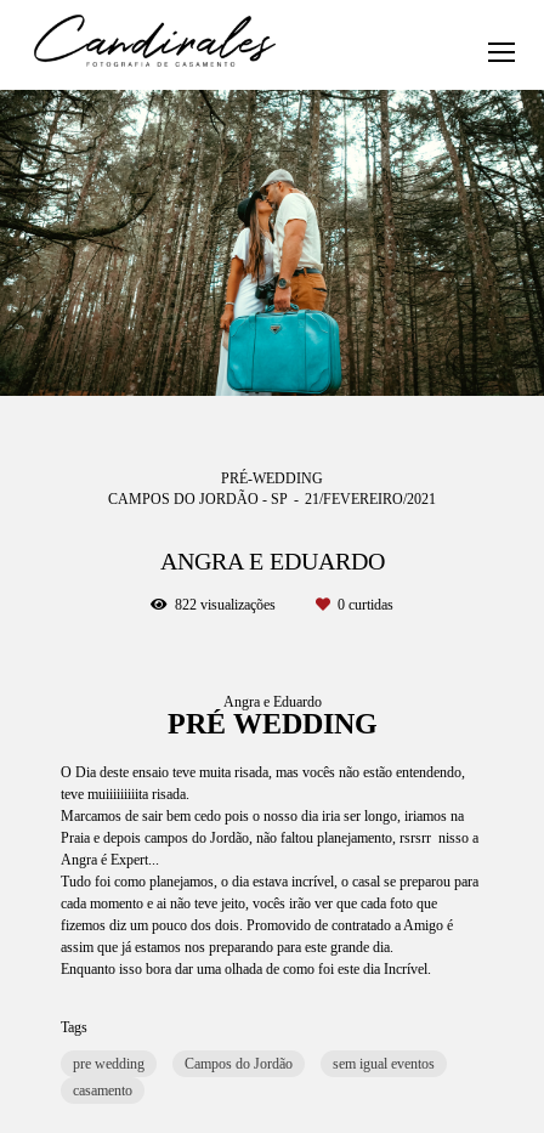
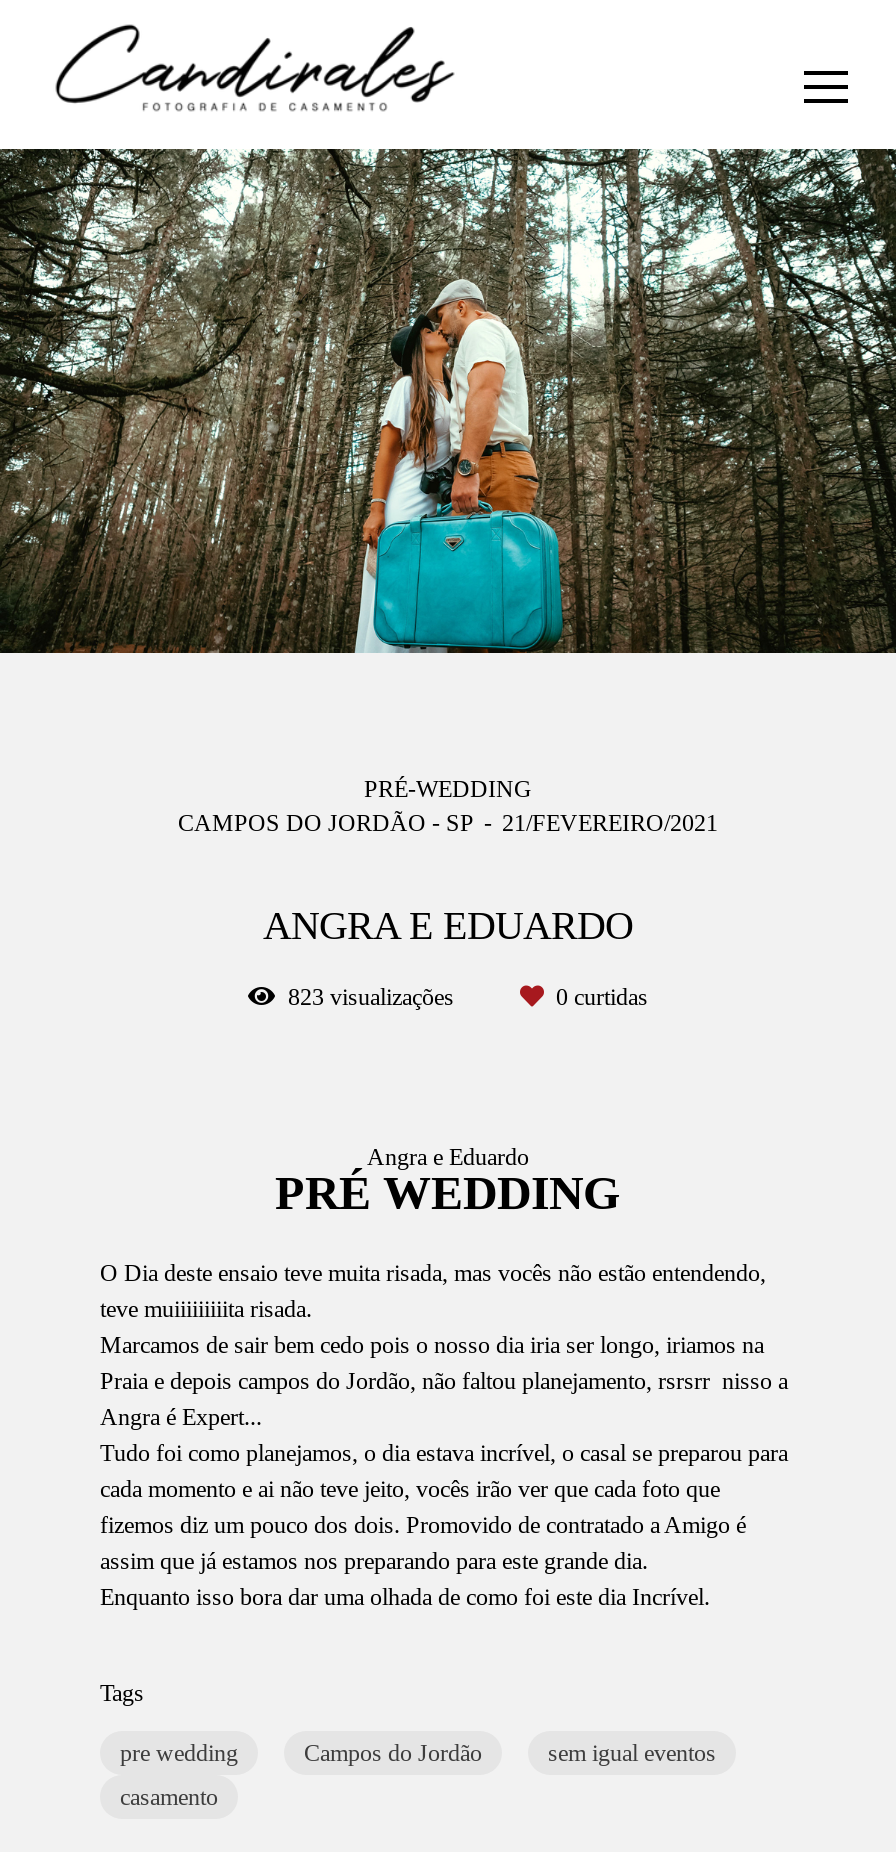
- 822 visualizações
+ 823 visualizações
